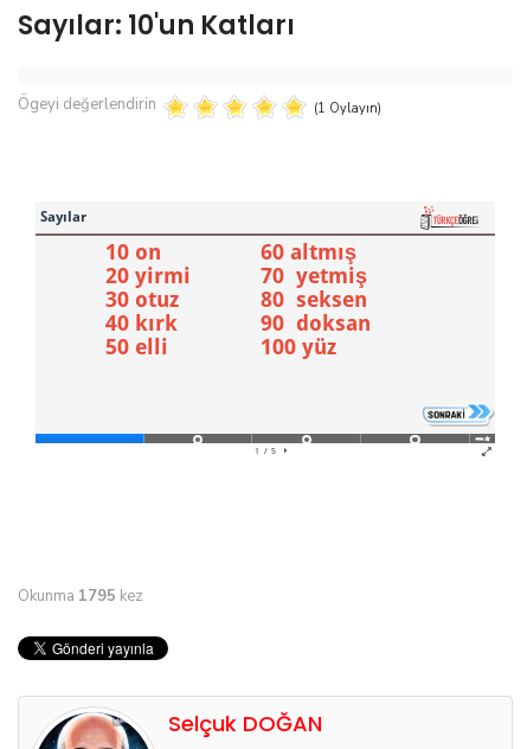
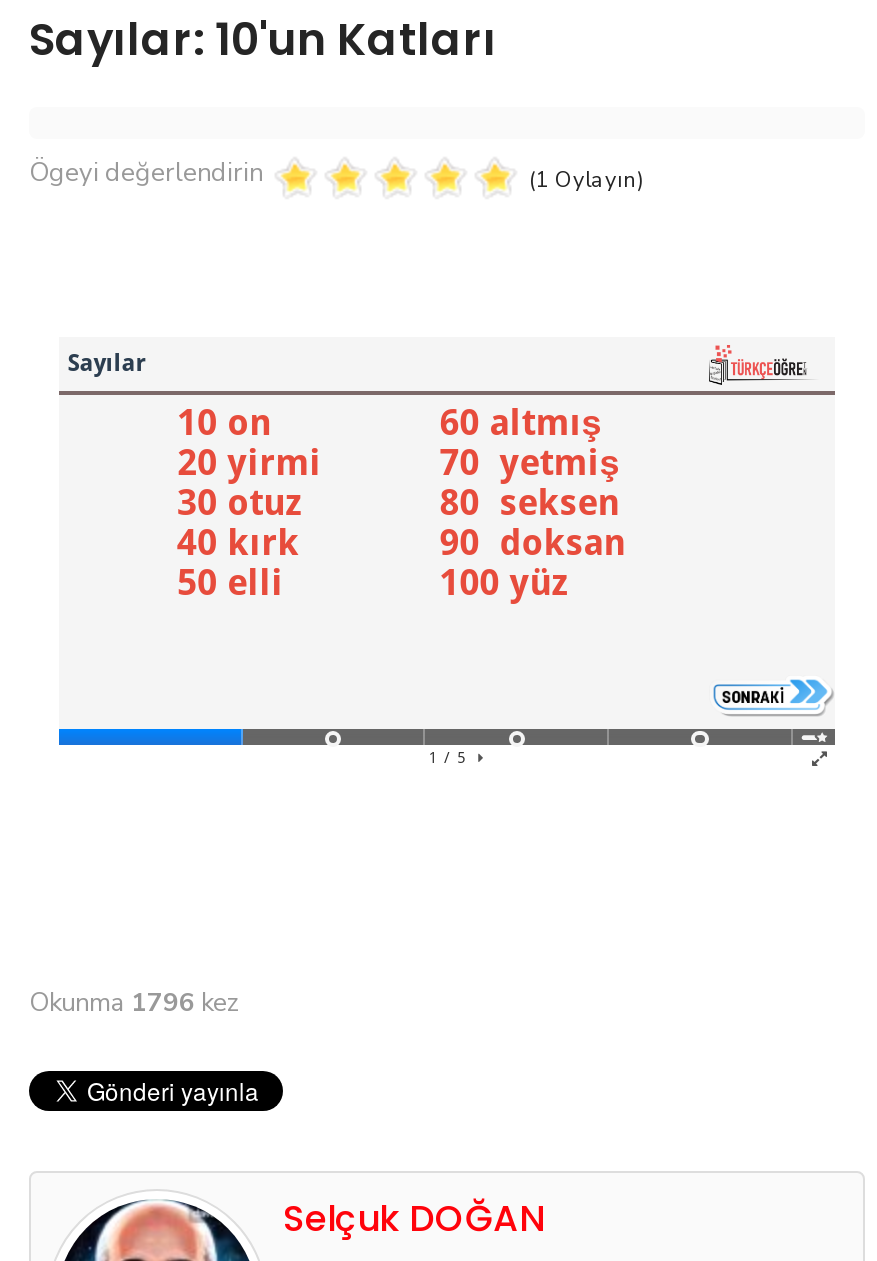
- Okunma 1795 kez
+ Okunma 1796 kez
